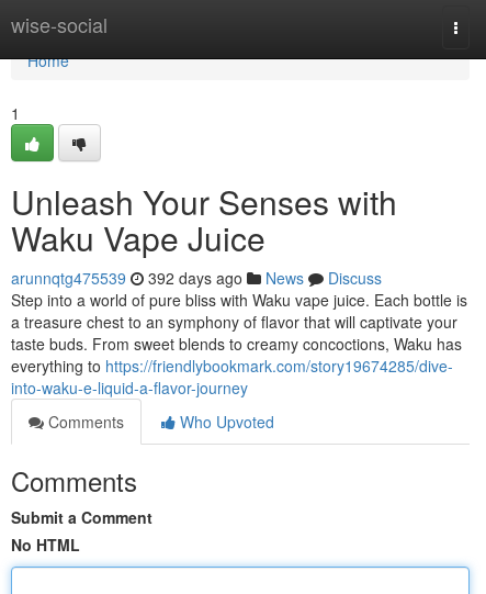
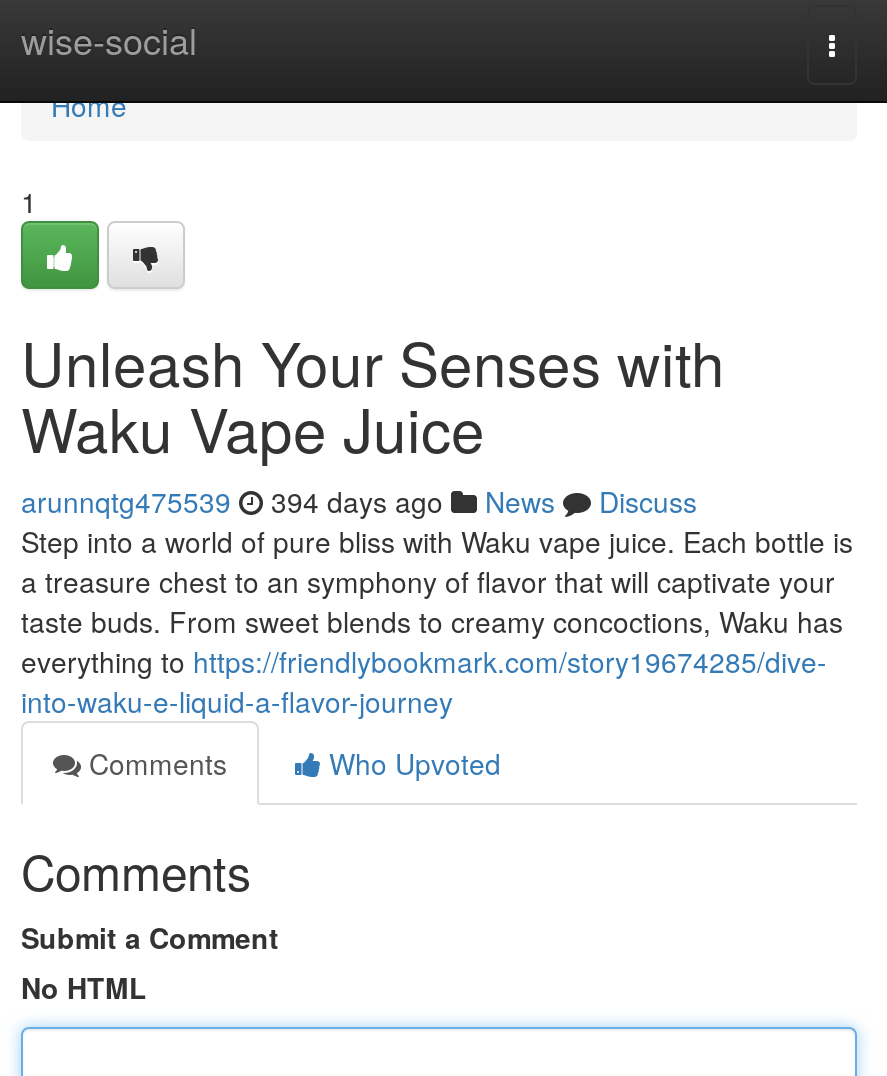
- arunnqtg475539 392 days ago News Discuss
+ arunnqtg475539 394 days ago News Discuss
